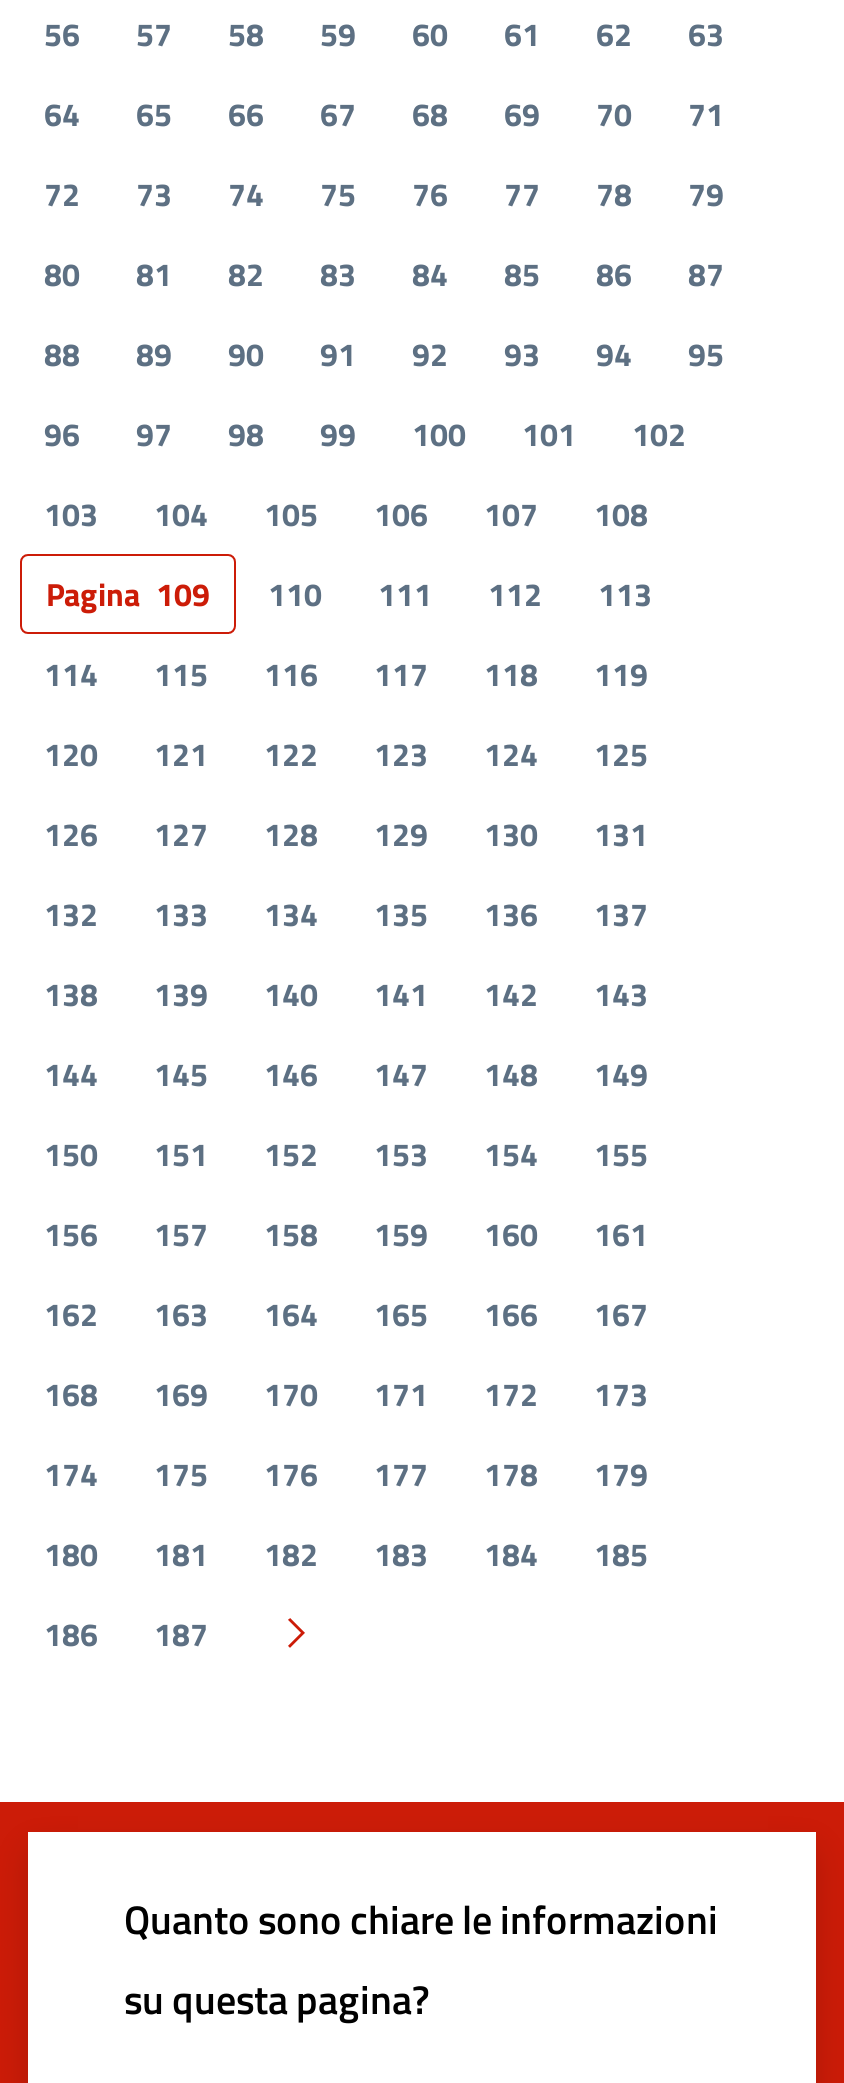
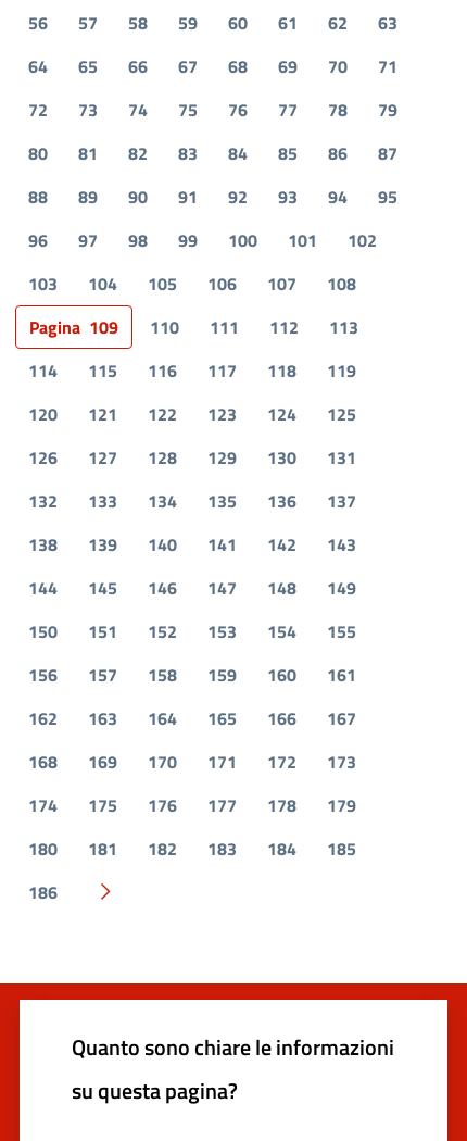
- 187
